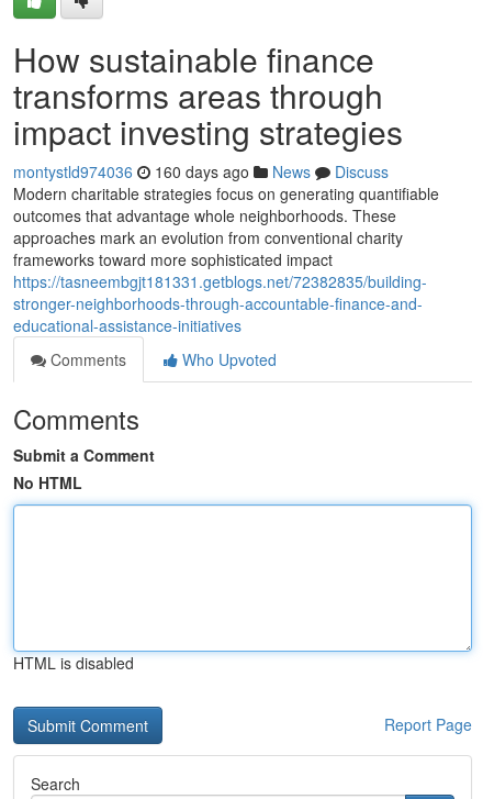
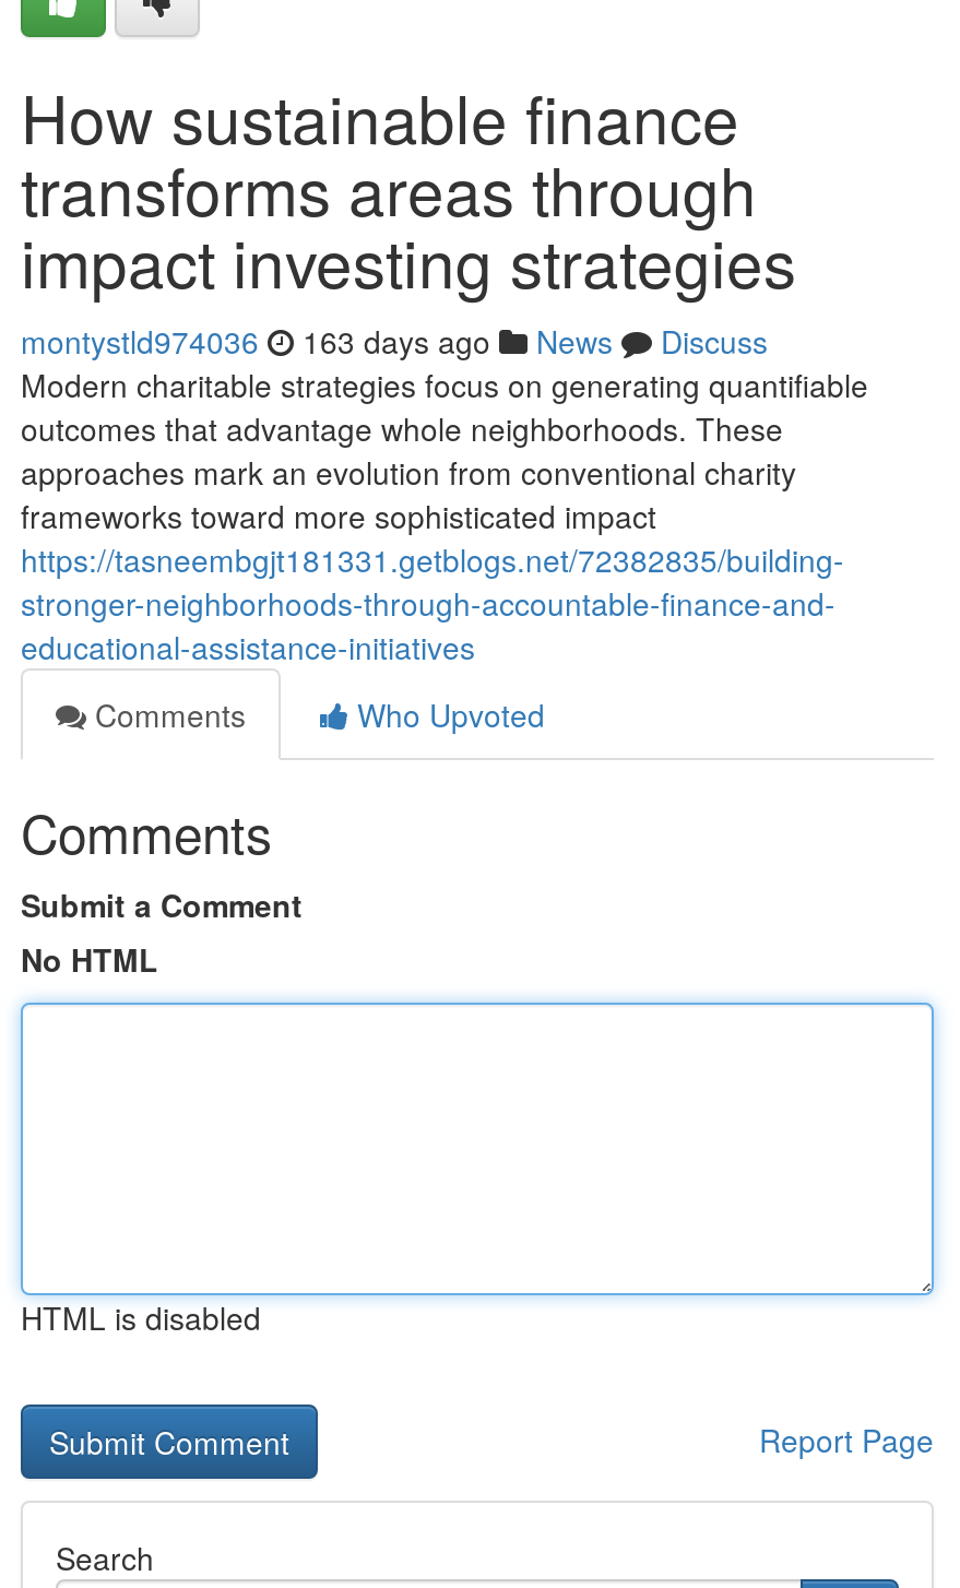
- montystld974036 160 days ago News Discuss
+ montystld974036 163 days ago News Discuss
